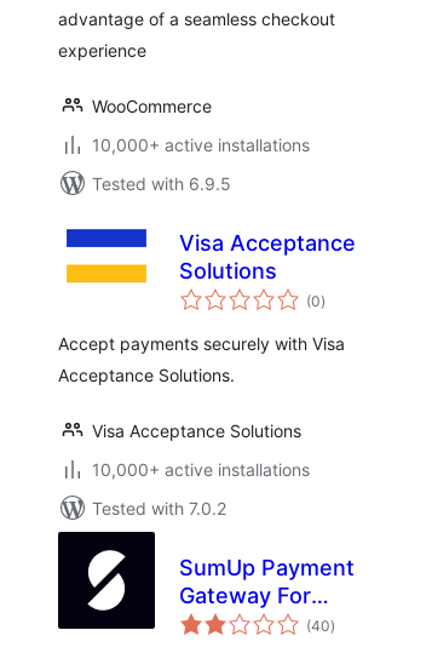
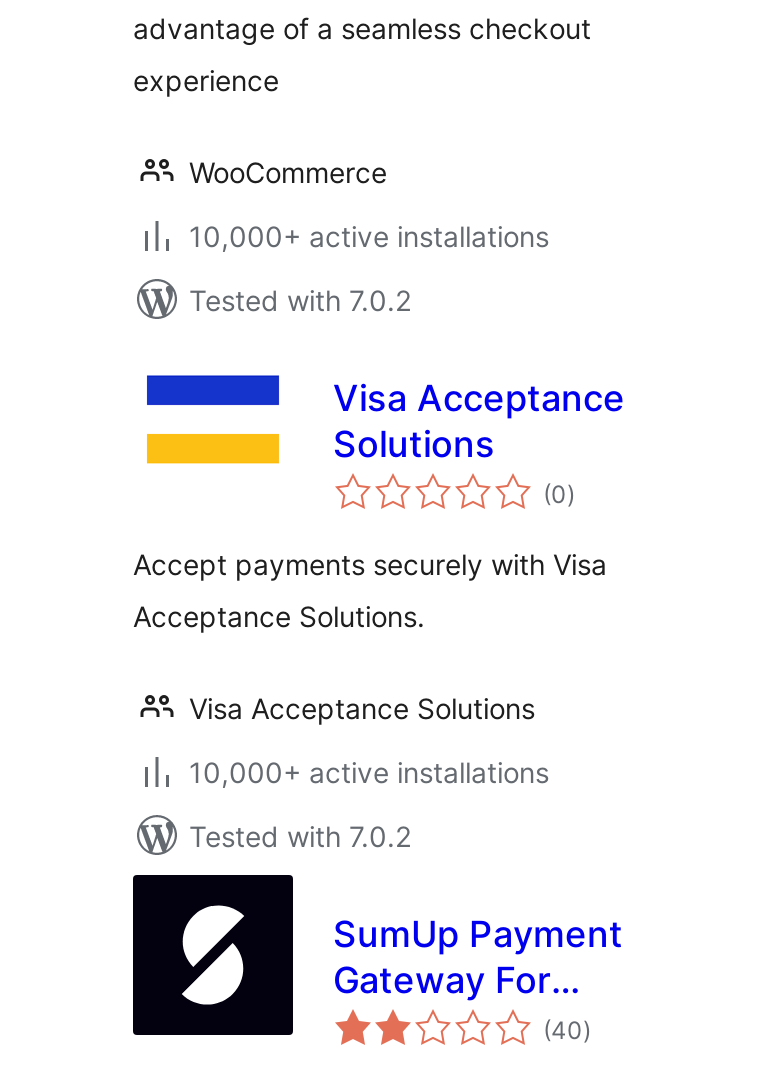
- Tested with 6.9.5
+ Tested with 7.0.2
